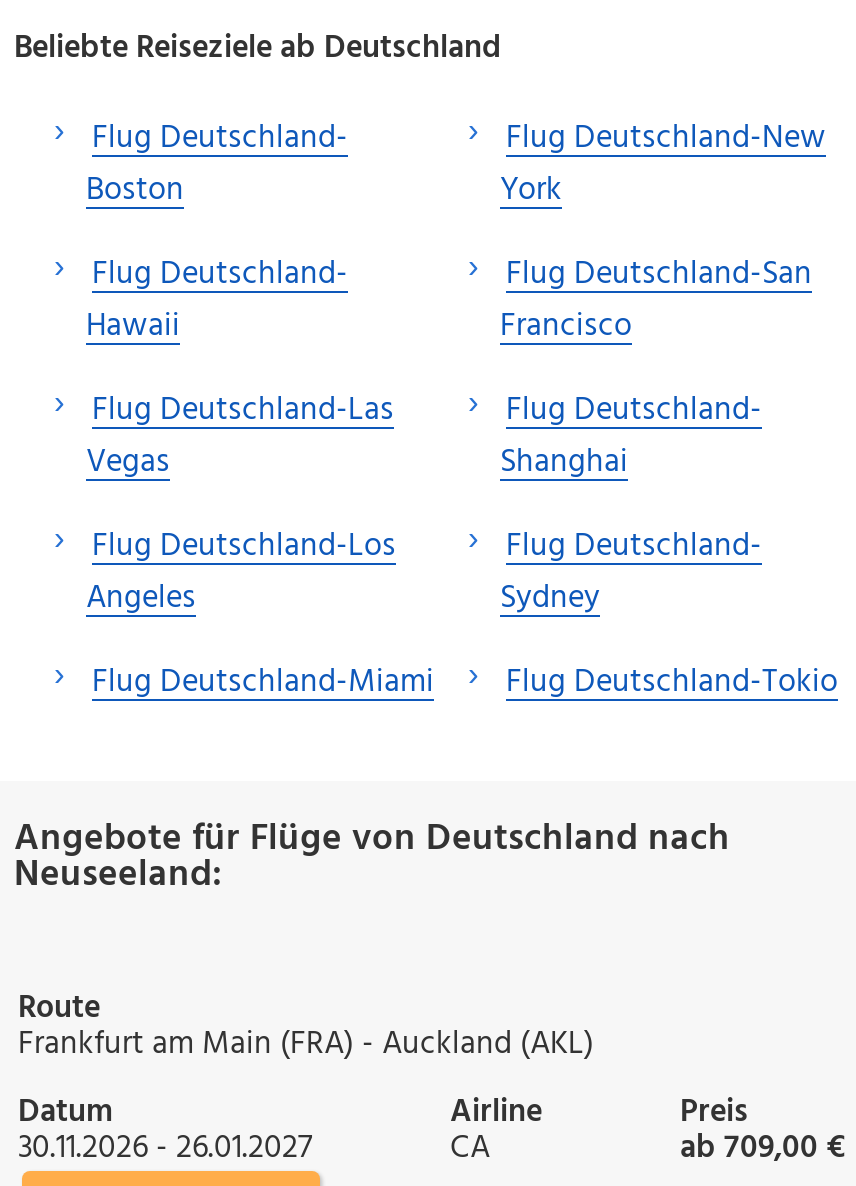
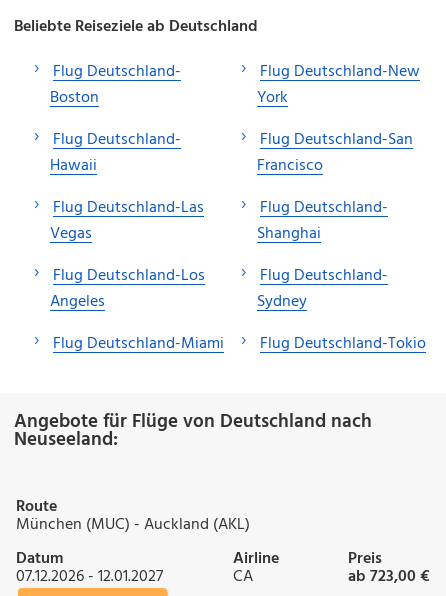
- Frankfurt am Main (FRA) - Auckland (AKL)
+ München (MUC) - Auckland (AKL)

- 30.11.2026 - 26.01.2027
+ 07.12.2026 - 12.01.2027

- ab 709,00 €
+ ab 723,00 €
